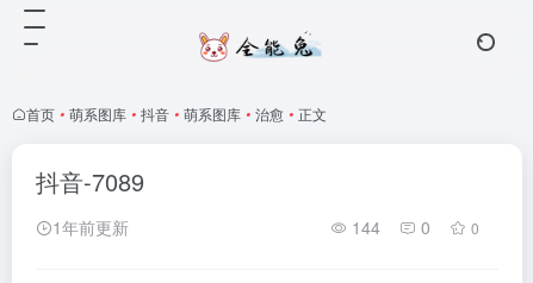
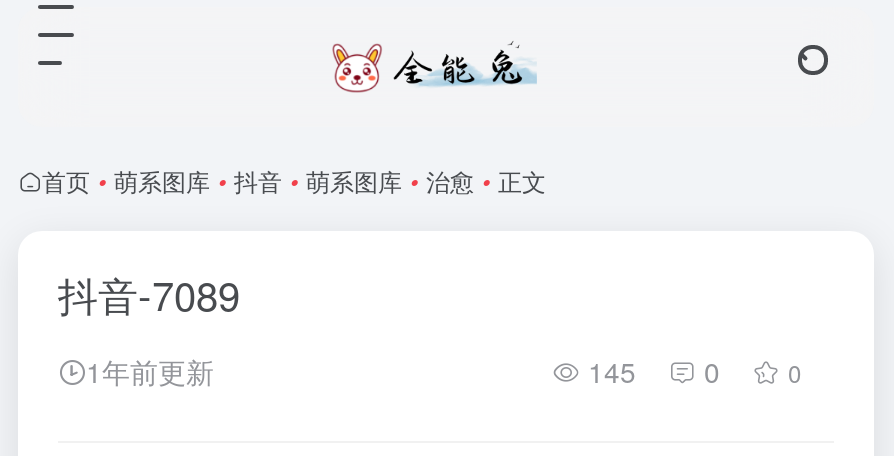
- 144 0 0
+ 145 0 0
